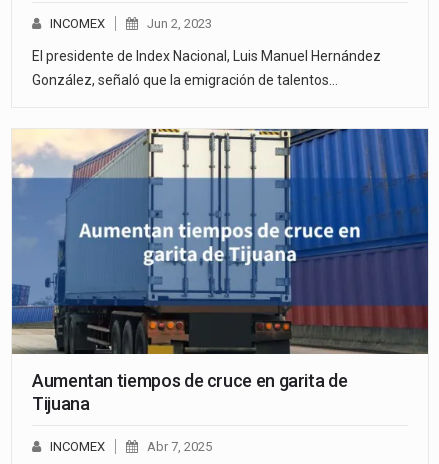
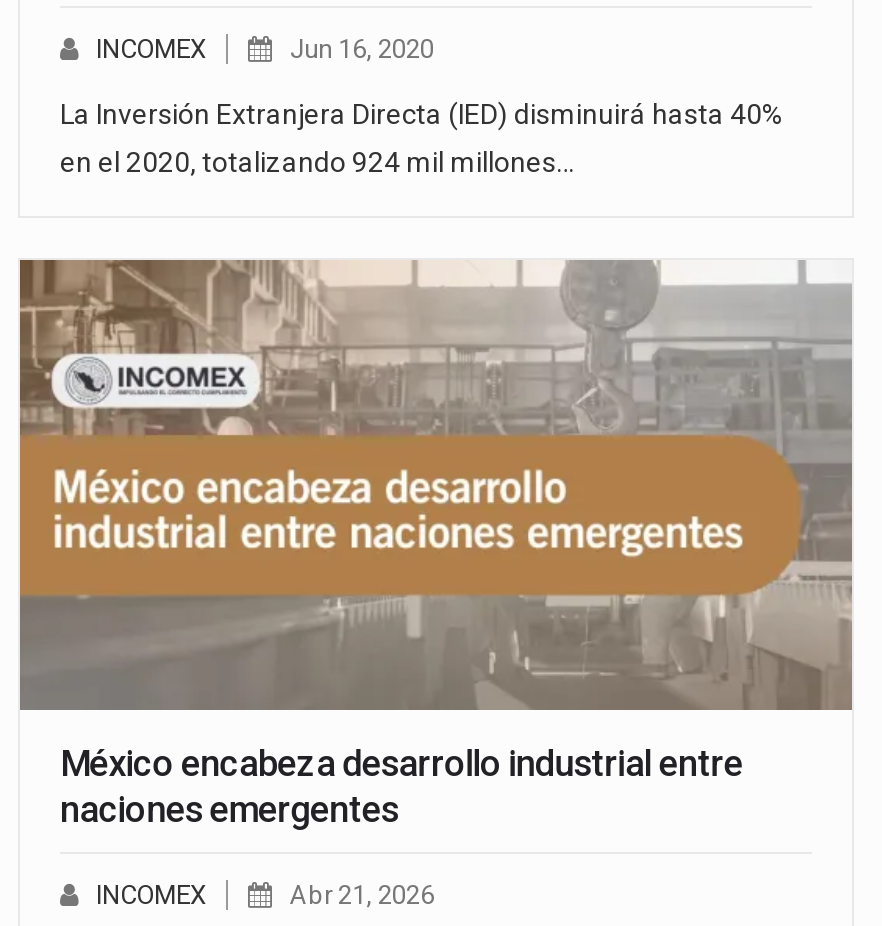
- Jun 2, 2023
+ Jun 16, 2020

- El presidente de Index Nacional, Luis Manuel Hernández
+ La Inversión Extranjera Directa (IED) disminuirá hasta 40%

- González, señaló que la emigración de talentos…
+ en el 2020, totalizando 924 mil millones…

- [image]
- Aumentan tiempos de cruce en garita de
- Tijuana
+ [image]
+ México encabeza desarrollo industrial entre
+ naciones emergentes

- Abr 7, 2025
+ Abr 21, 2026
